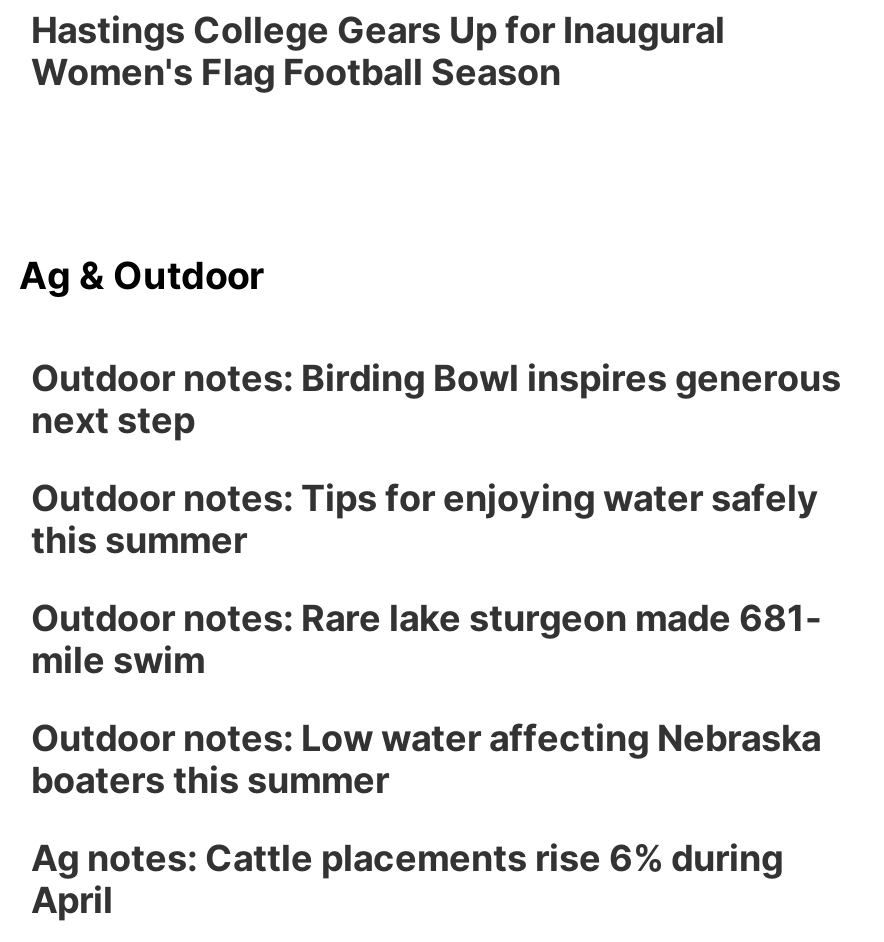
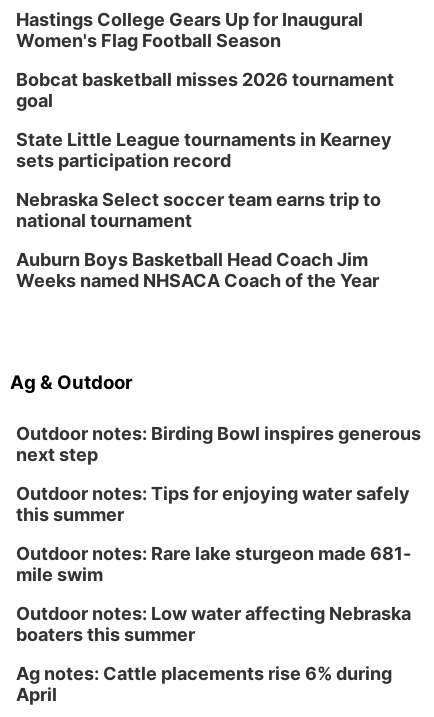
+ Bobcat basketball misses 2026 tournament
+ goal
+ State Little League tournaments in Kearney
+ sets participation record
+ Nebraska Select soccer team earns trip to
+ national tournament
+ Auburn Boys Basketball Head Coach Jim
+ Weeks named NHSACA Coach of the Year
